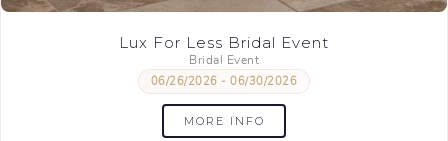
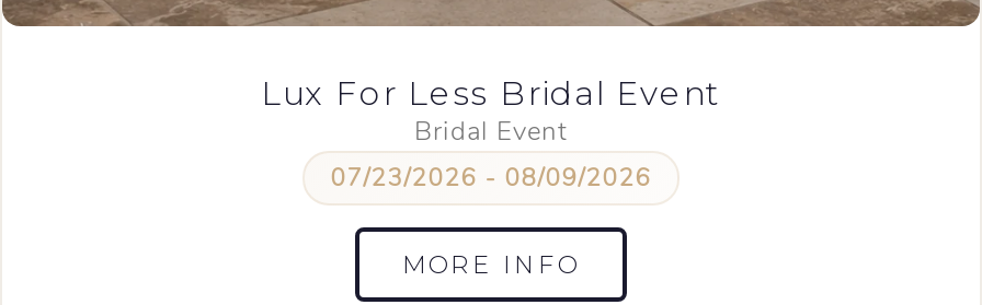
- 06/26/2026 - 06/30/2026
+ 07/23/2026 - 08/09/2026
